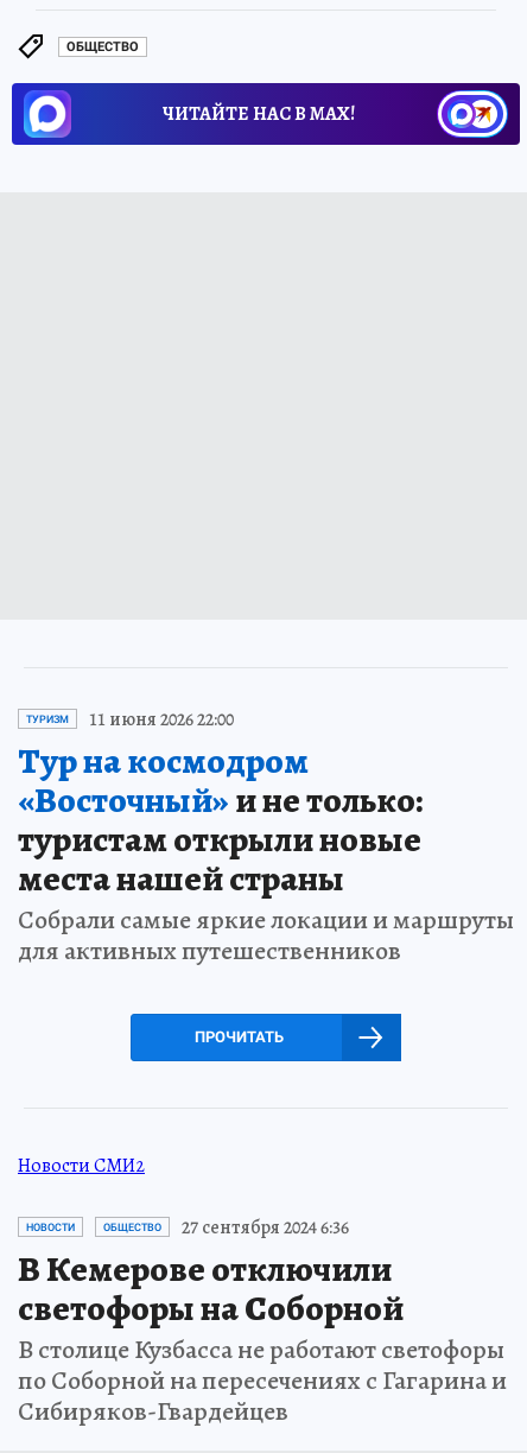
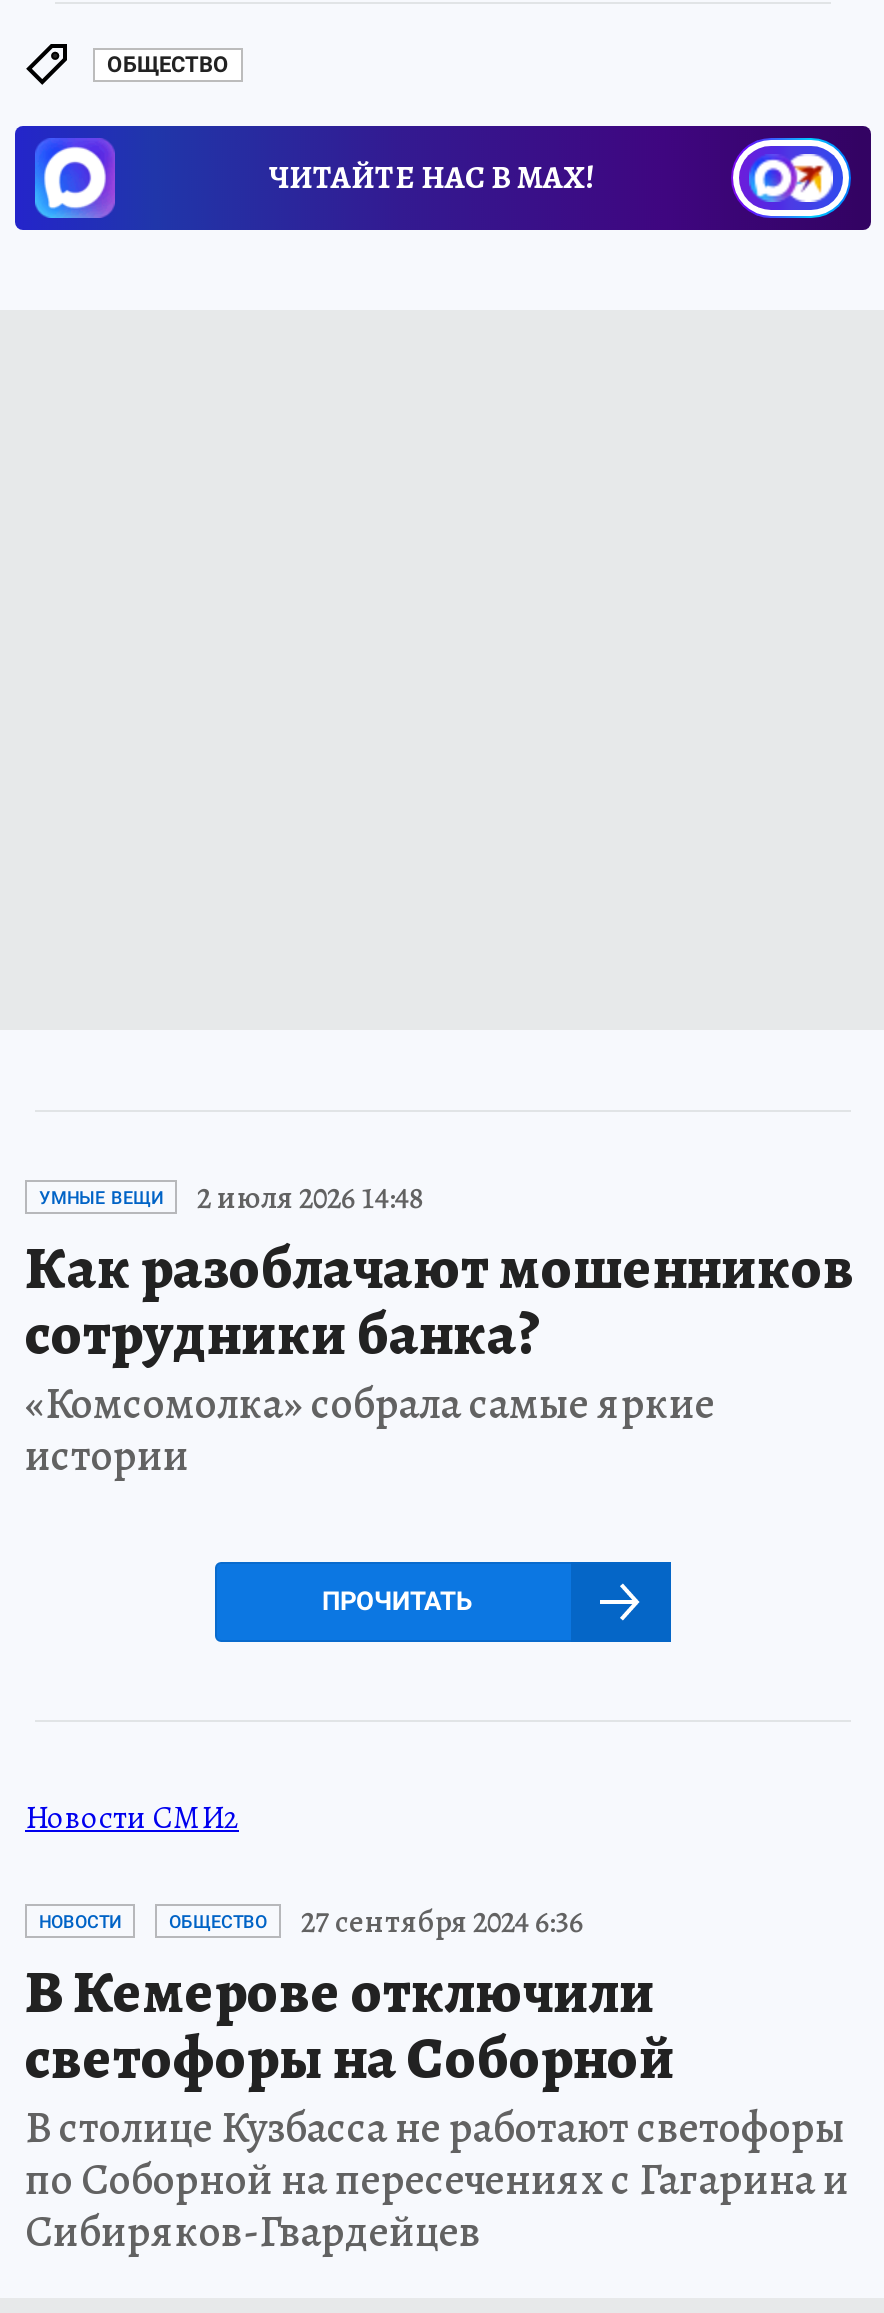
- ТУРИЗМ
- 11 июня 2026 22:00
- Тур на космодром
- «Восточный»и не только:
- туристам открыли новые
- места нашей страны
- Собрали самые яркие локации и маршруты
- для активных путешественников
+ УМНЫЕ ВЕЩИ
+ 2 июля 2026 14:48
+ Как разоблачают мошенников
+ сотрудники банка?
+ «Комсомолка» собрала самые яркие
+ истории
